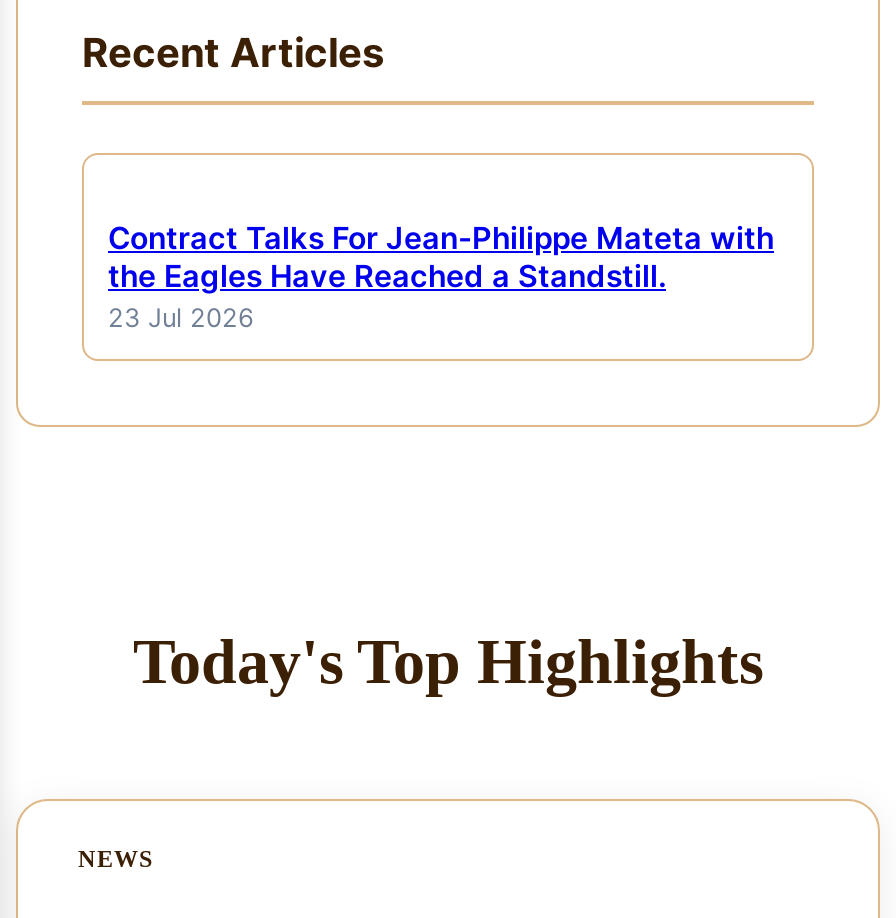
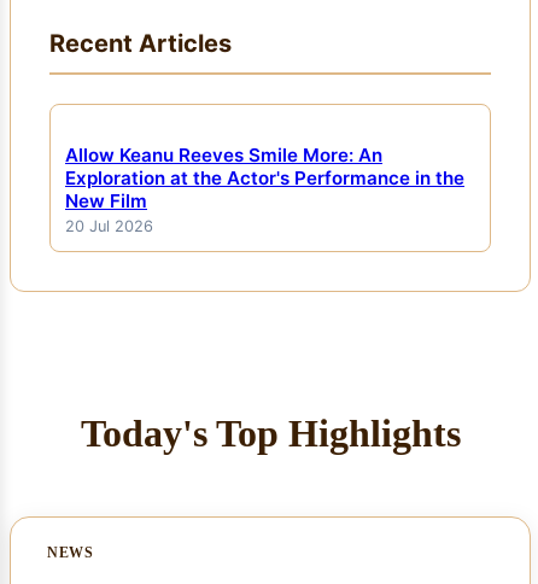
- Contract Talks For Jean-Philippe Mateta with
- the Eagles Have Reached a Standstill.
- 23 Jul 2026
+ Allow Keanu Reeves Smile More: An
+ Exploration at the Actor's Performance in the
+ New Film
+ 20 Jul 2026
